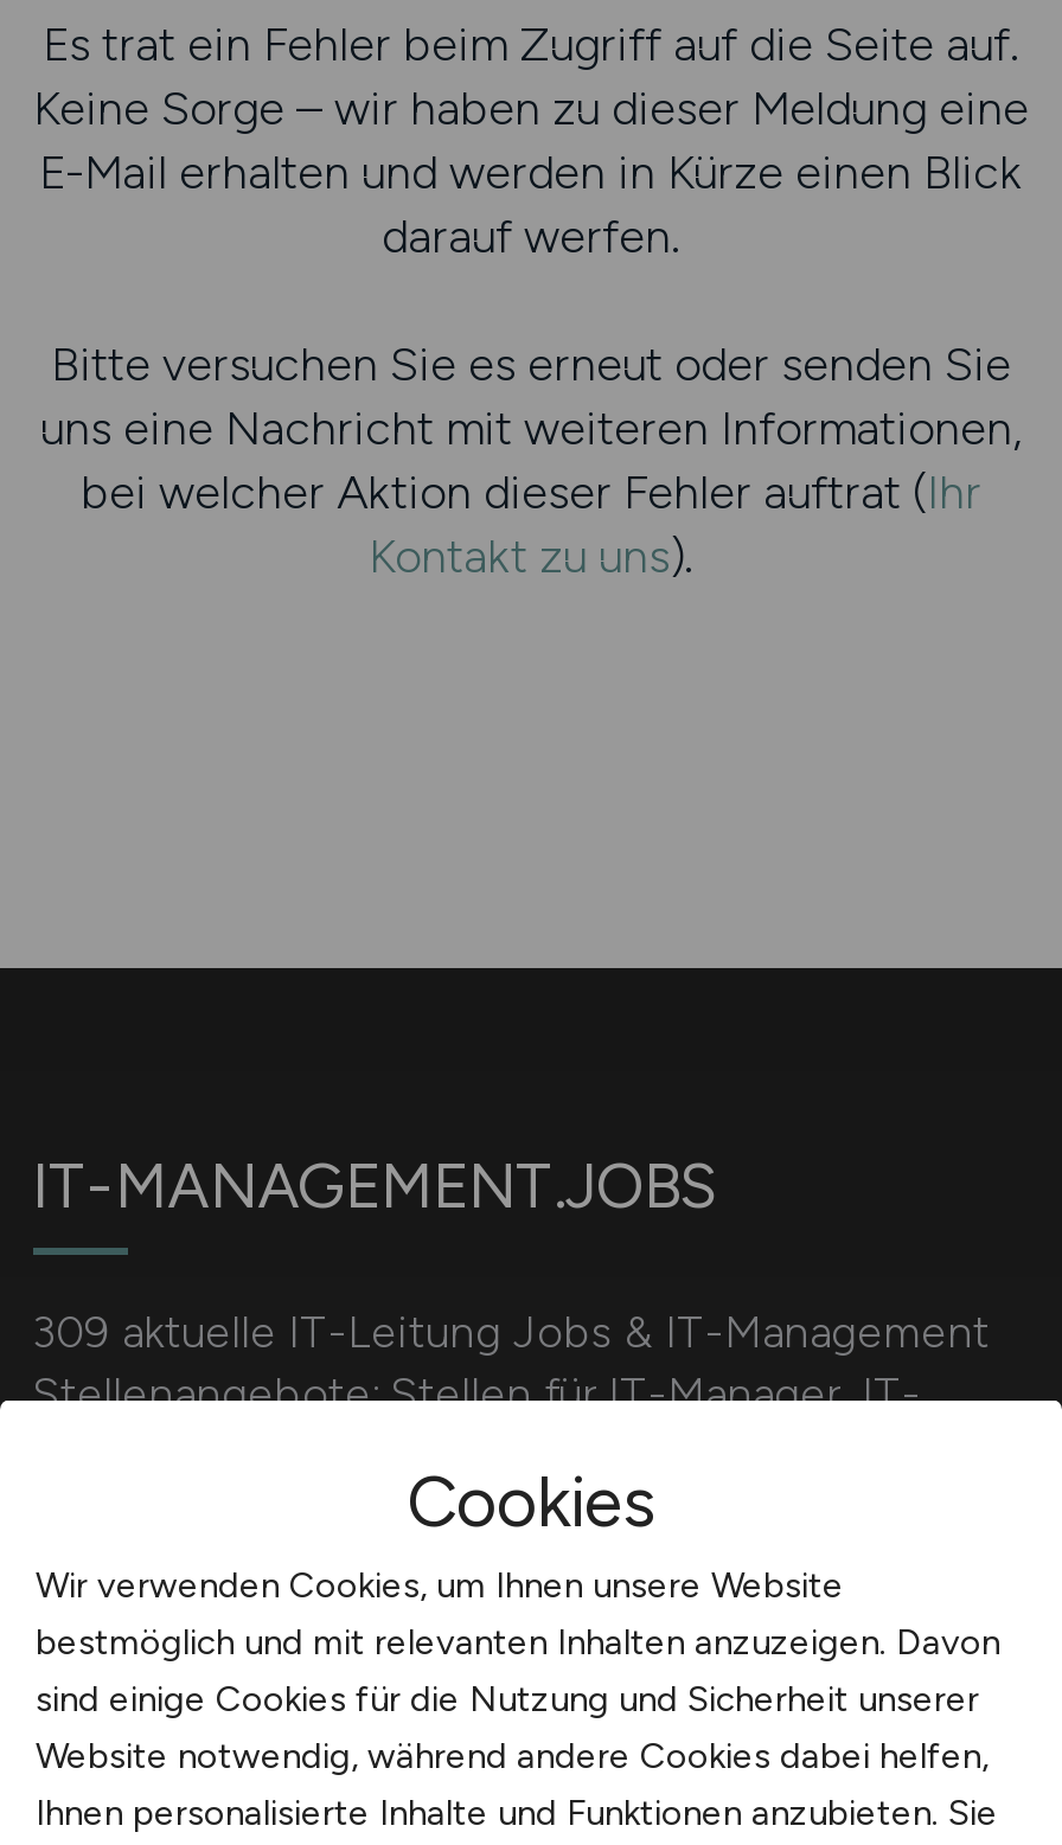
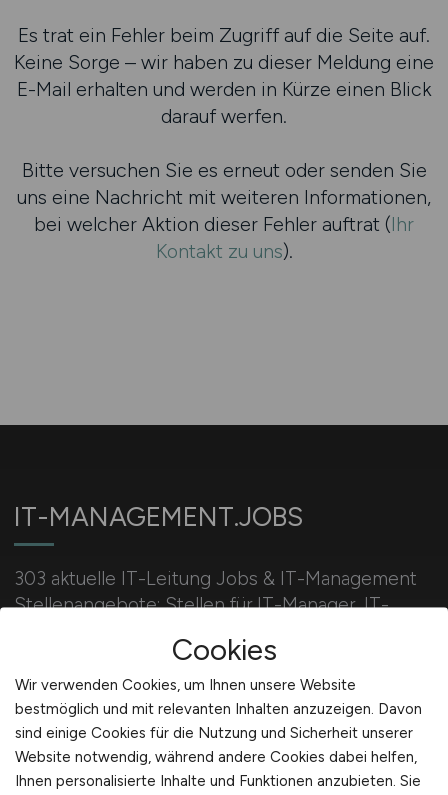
- 309 aktuelle IT-Leitung Jobs & IT-Management
+ 303 aktuelle IT-Leitung Jobs & IT-Management
